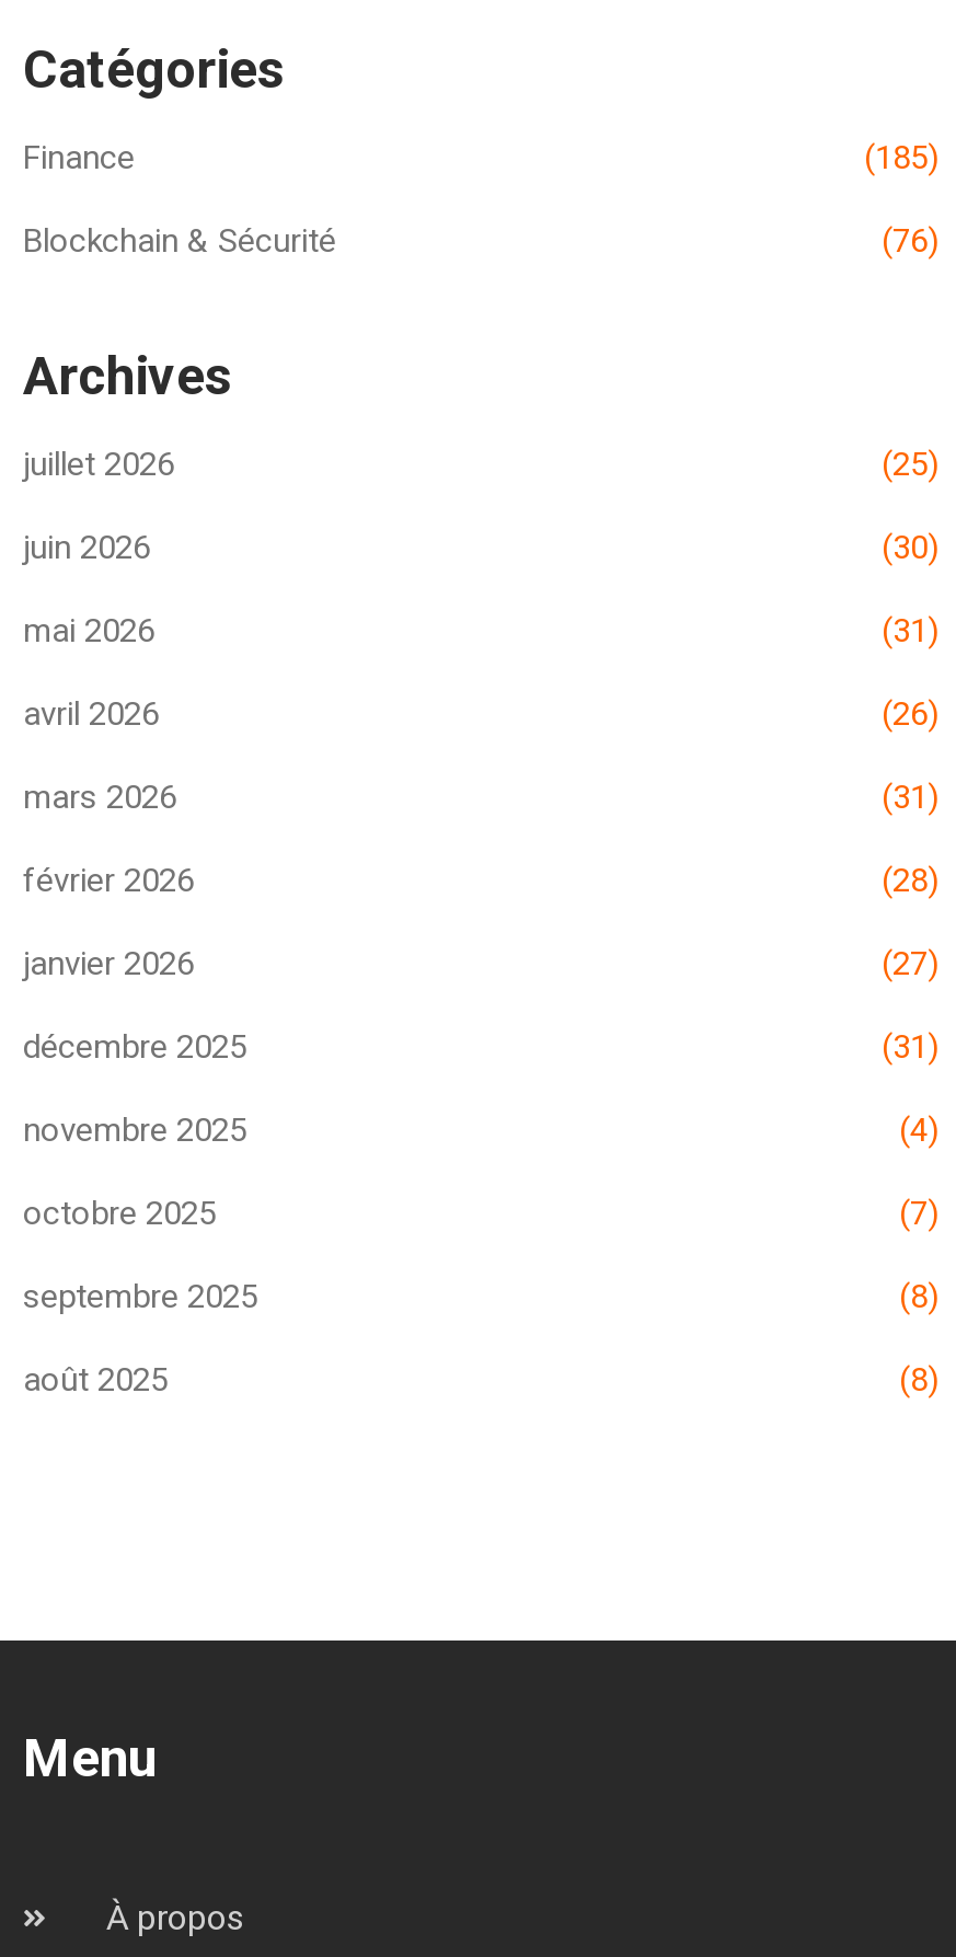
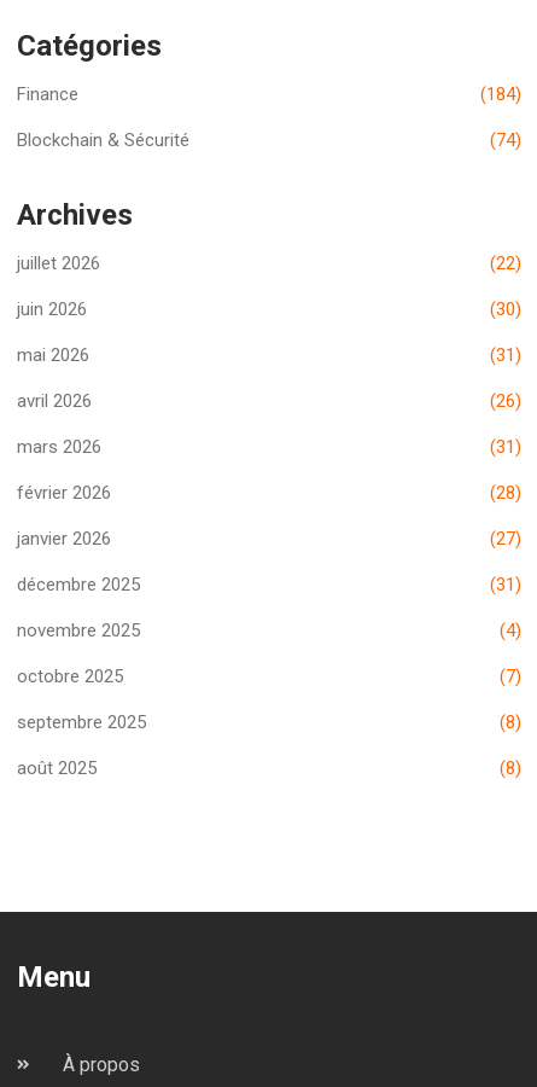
- (185)
+ (184)

- (76)
+ (74)

- (25)
+ (22)
